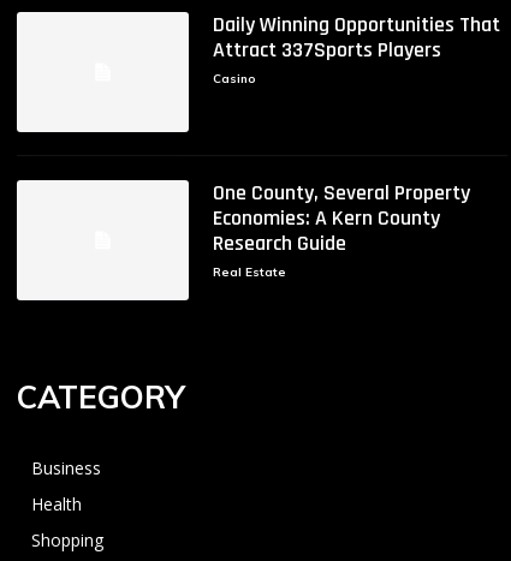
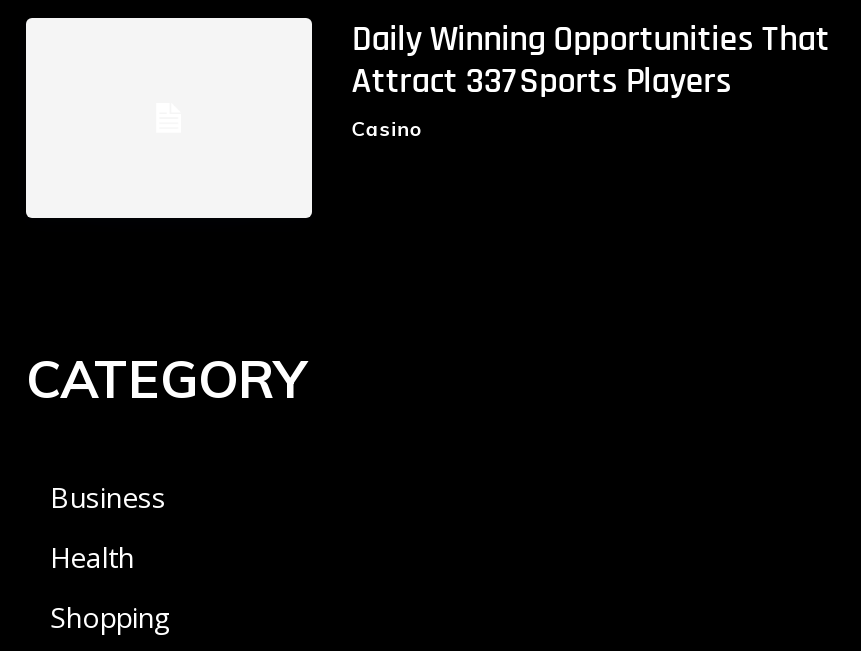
- One County, Several Property
- Economies: A Kern County
- Research Guide
- Real Estate
